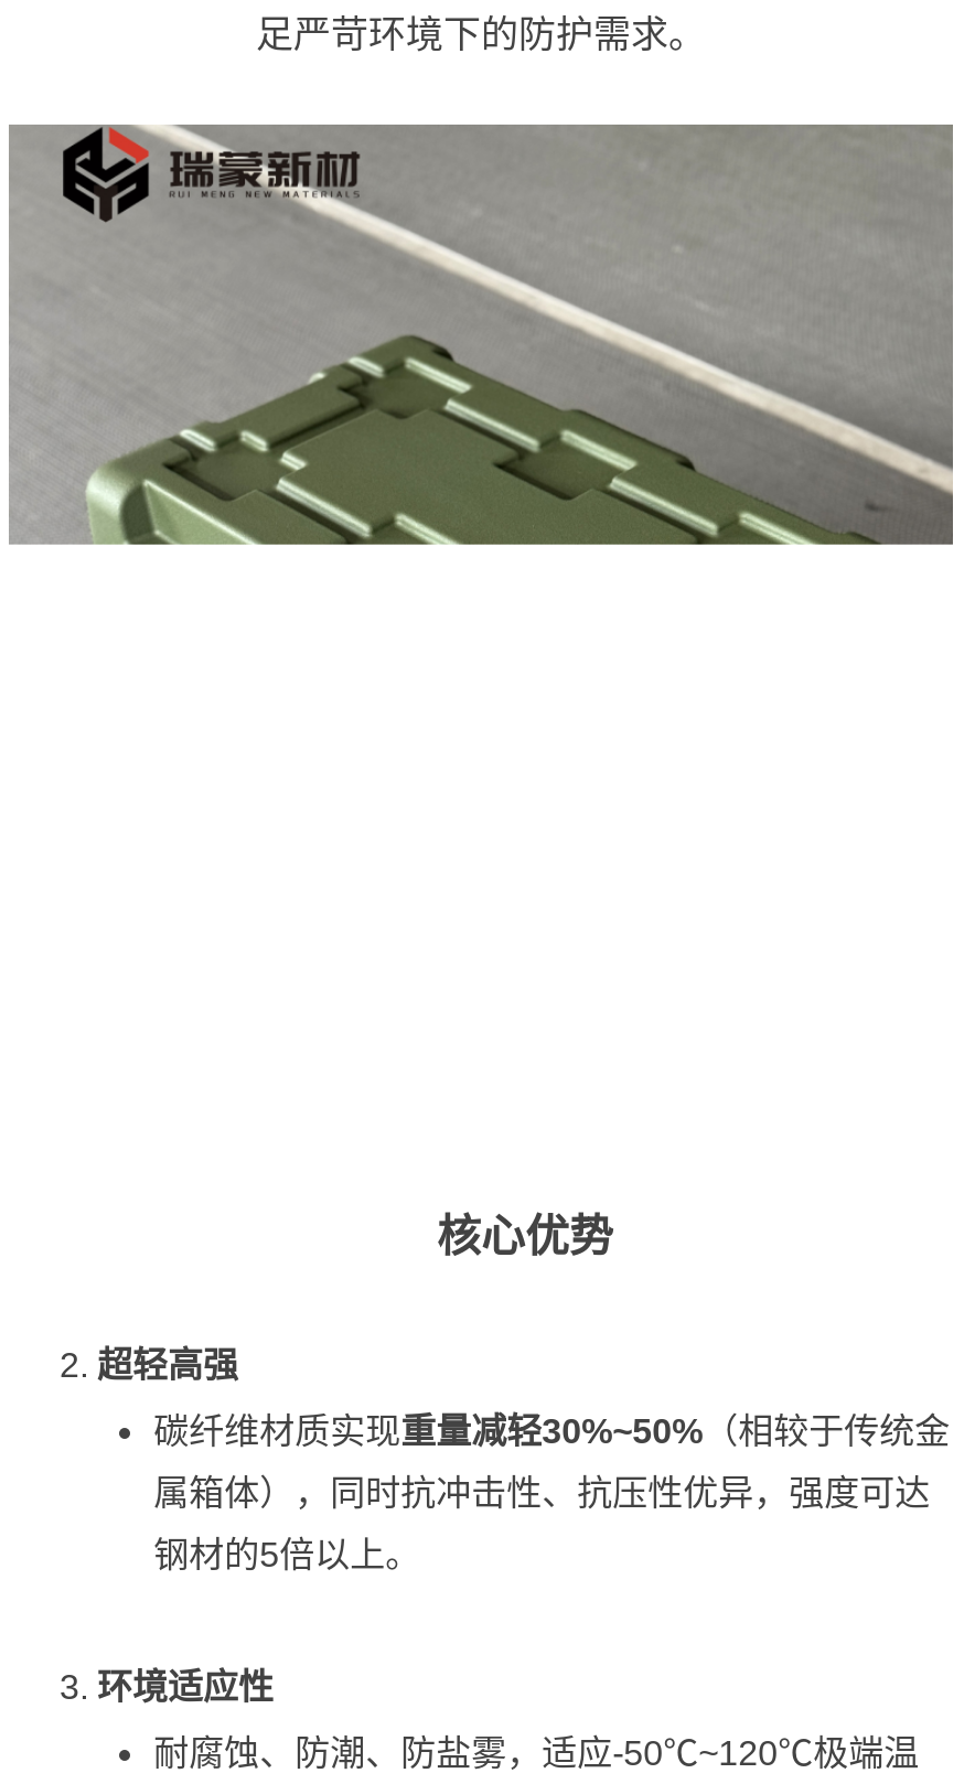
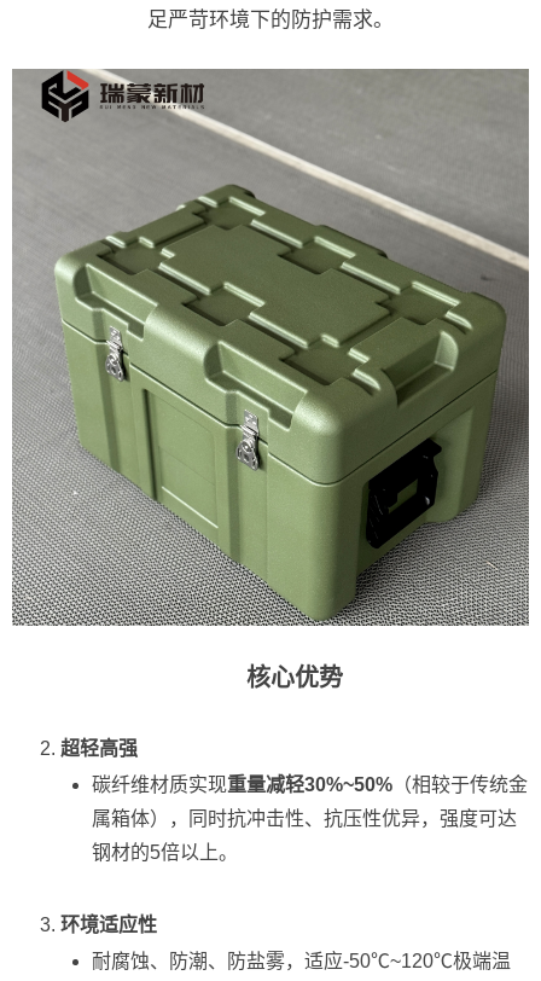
+ [image]
